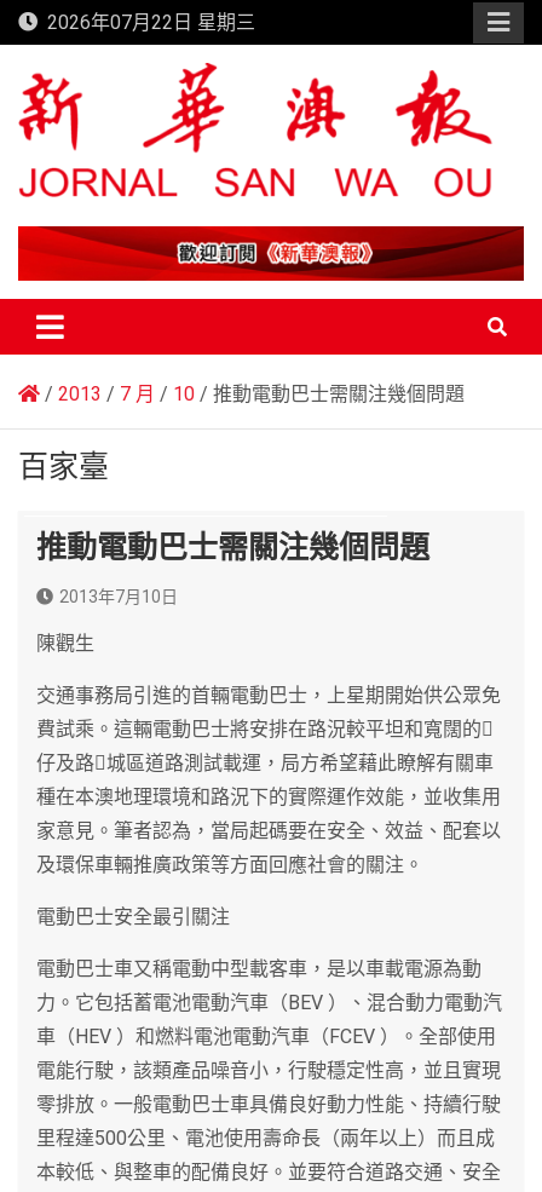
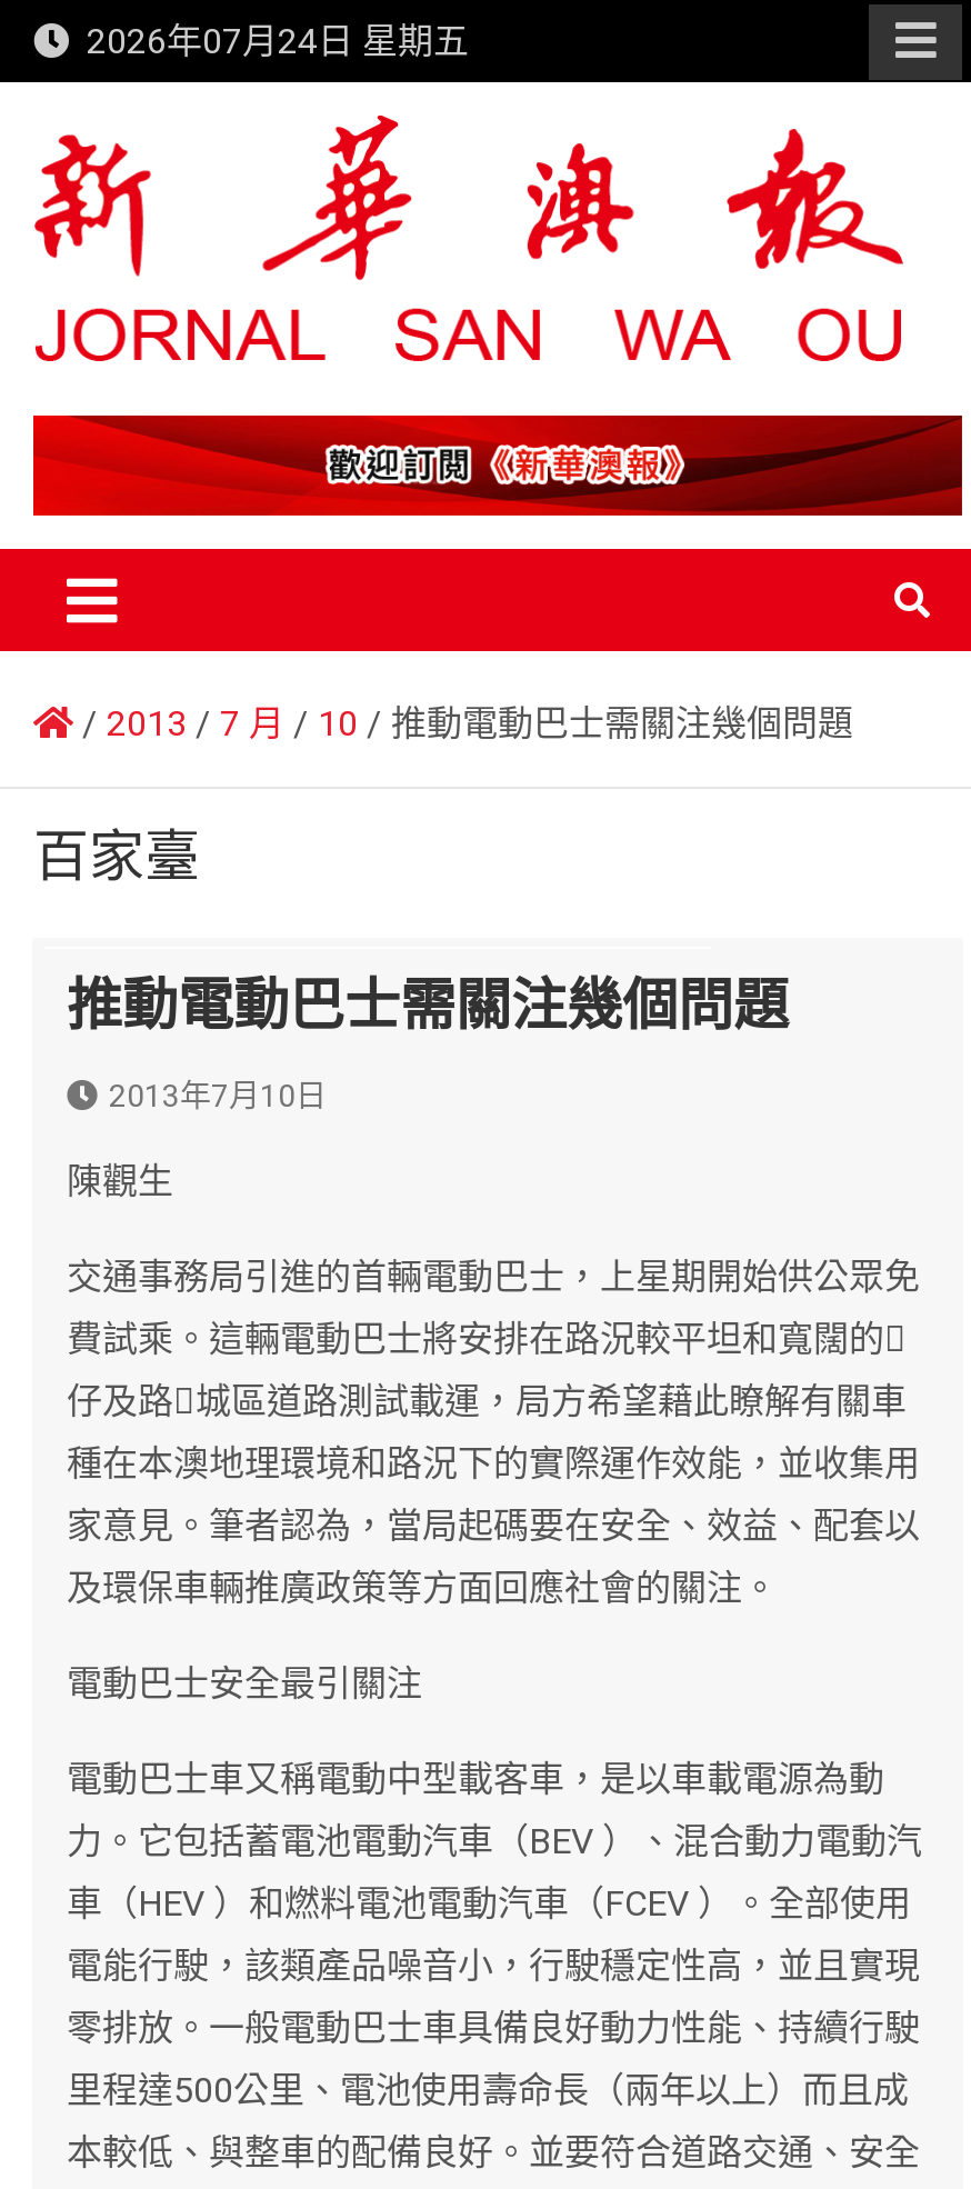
- 2026年07月22日 星期三
+ 2026年07月24日 星期五
